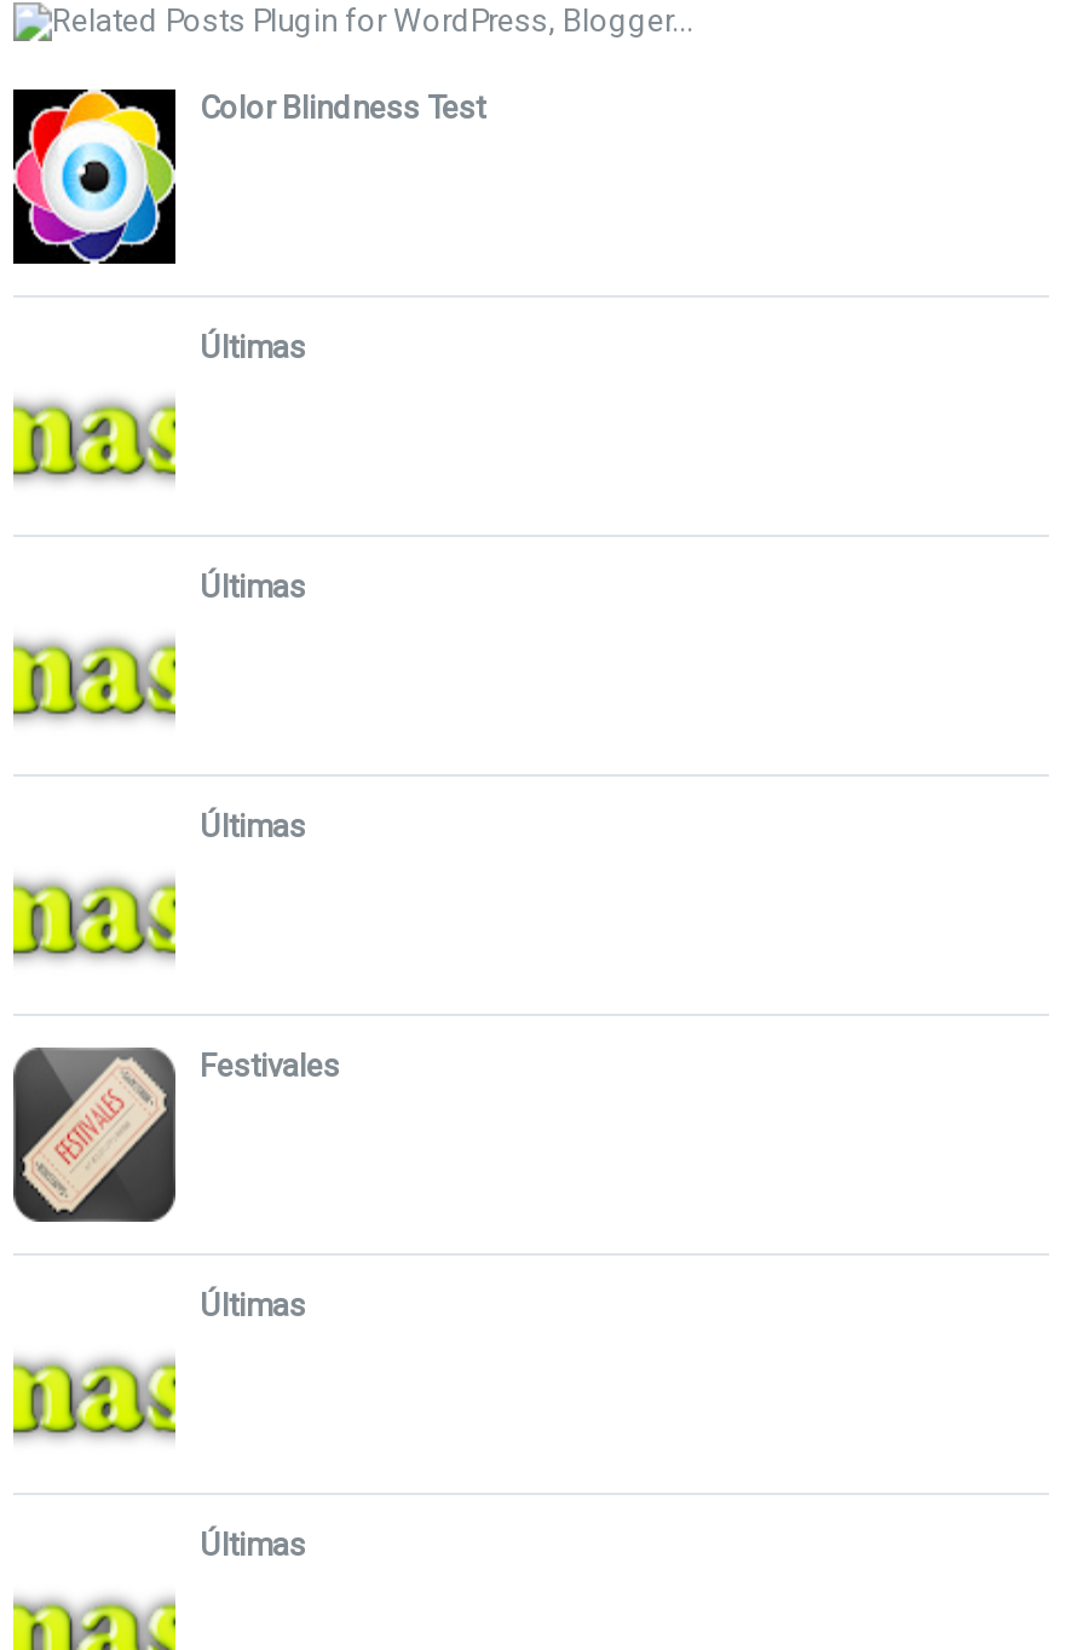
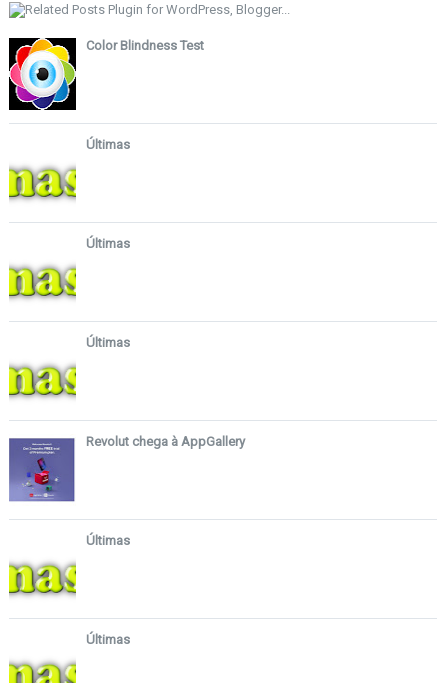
- [image]
- Festivales
+ [image]
+ Revolut chega à AppGallery
